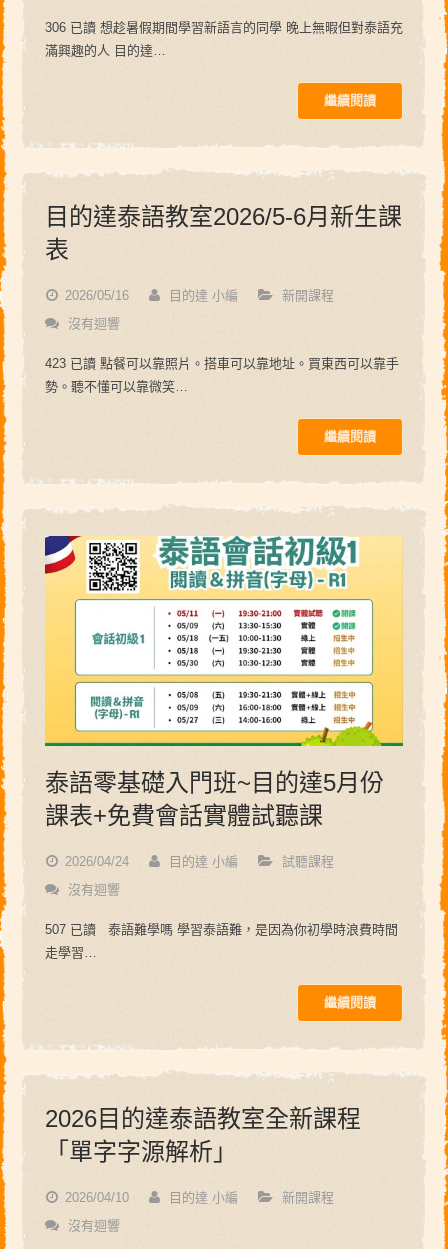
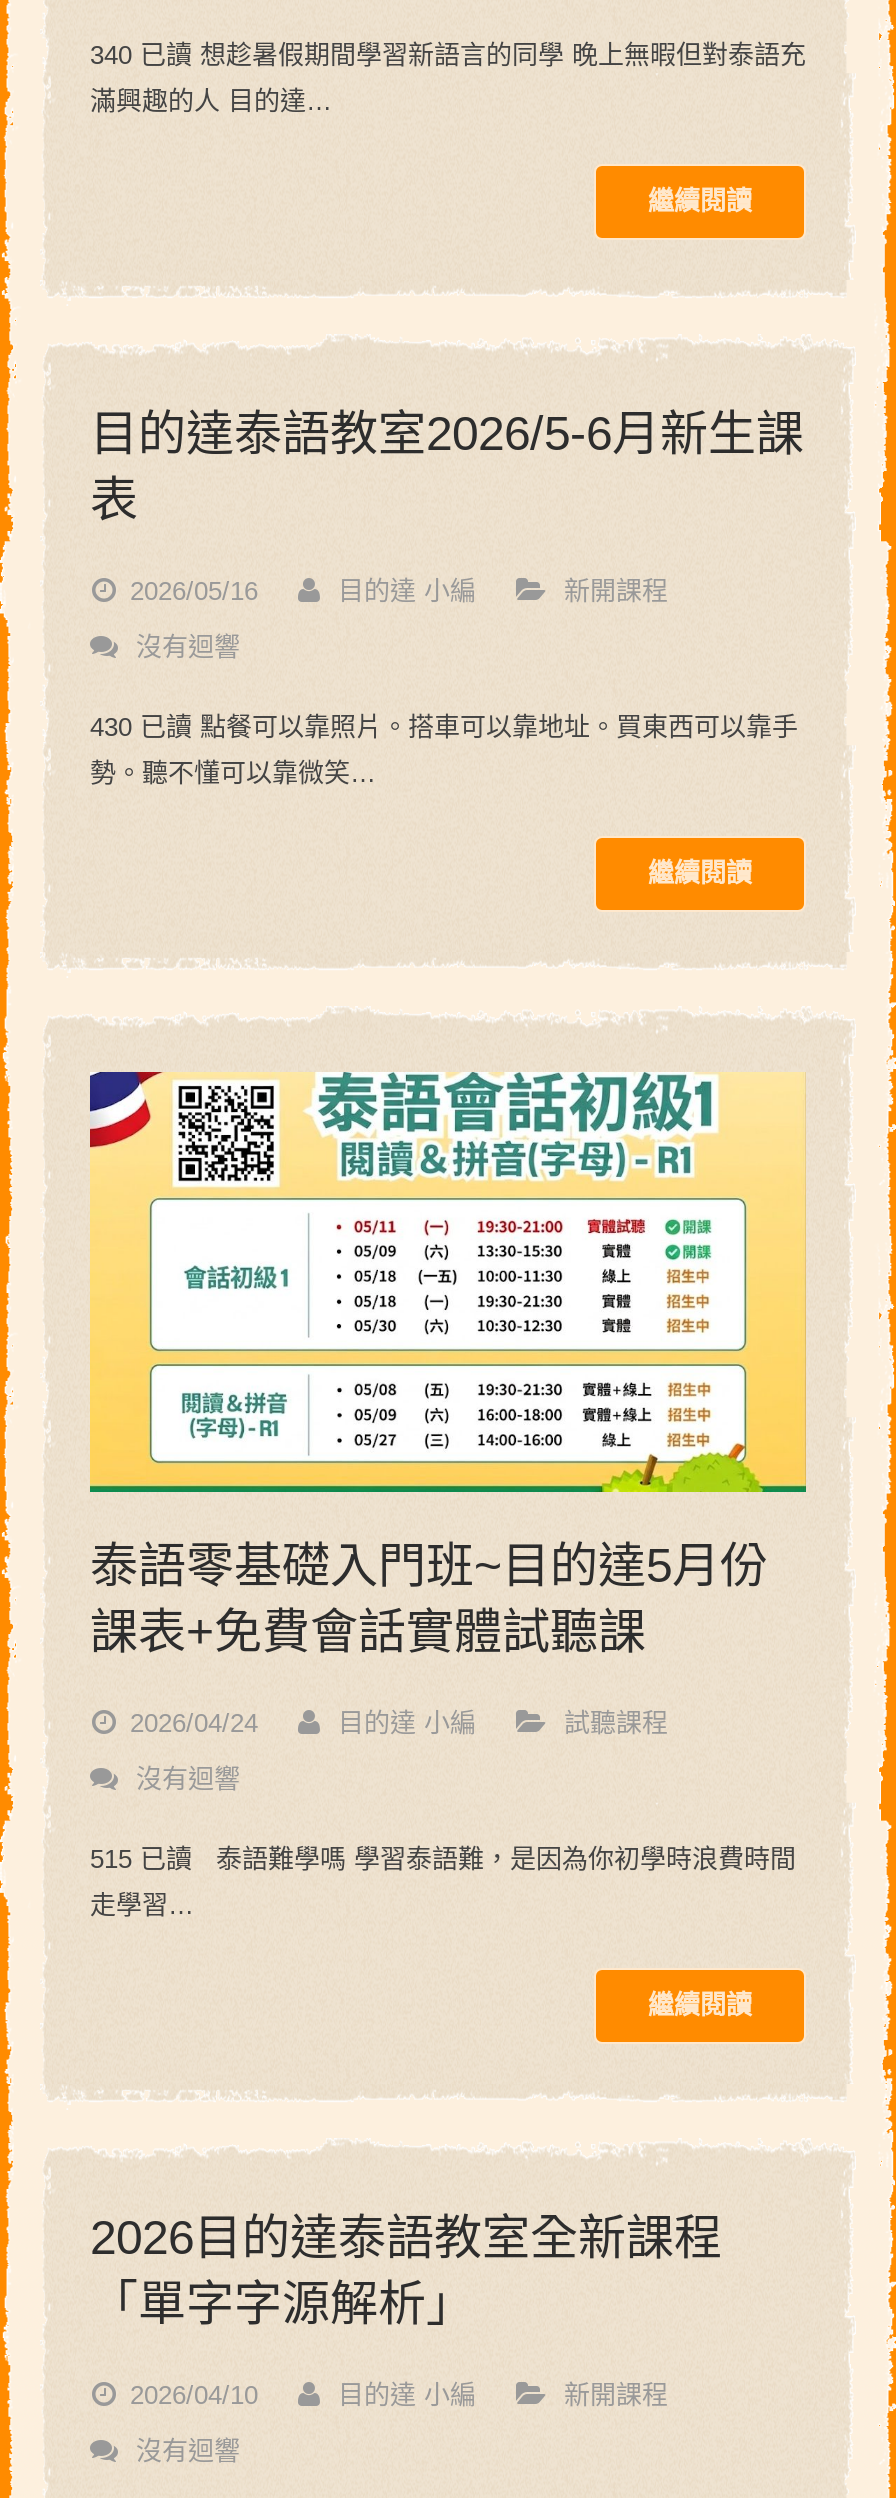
- 306 已讀 想趁暑假期間學習新語言的同學 晚上無暇但對泰語充
+ 340 已讀 想趁暑假期間學習新語言的同學 晚上無暇但對泰語充

- 423 已讀 點餐可以靠照片。搭車可以靠地址。買東西可以靠手
+ 430 已讀 點餐可以靠照片。搭車可以靠地址。買東西可以靠手

- 507 已讀 泰語難學嗎 學習泰語難，是因為你初學時浪費時間
+ 515 已讀 泰語難學嗎 學習泰語難，是因為你初學時浪費時間
